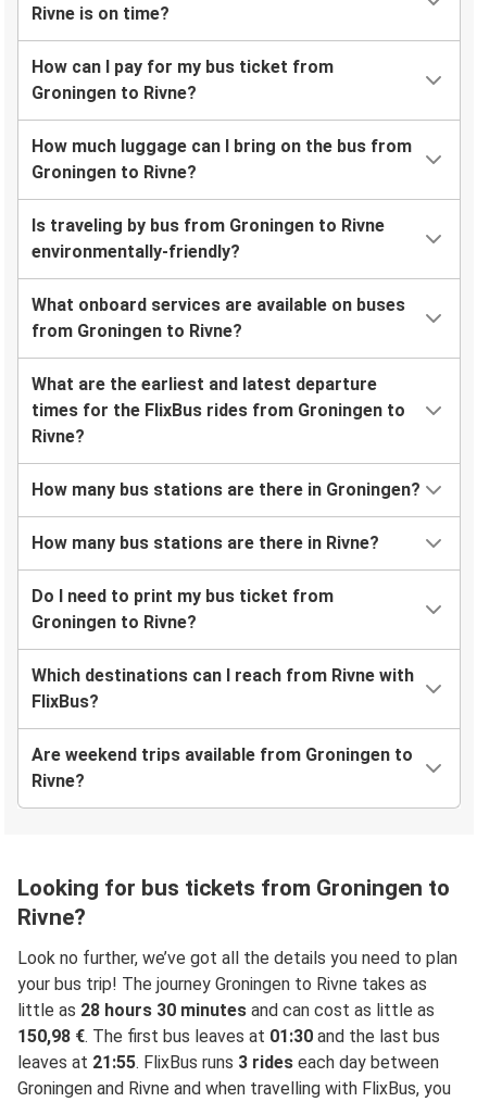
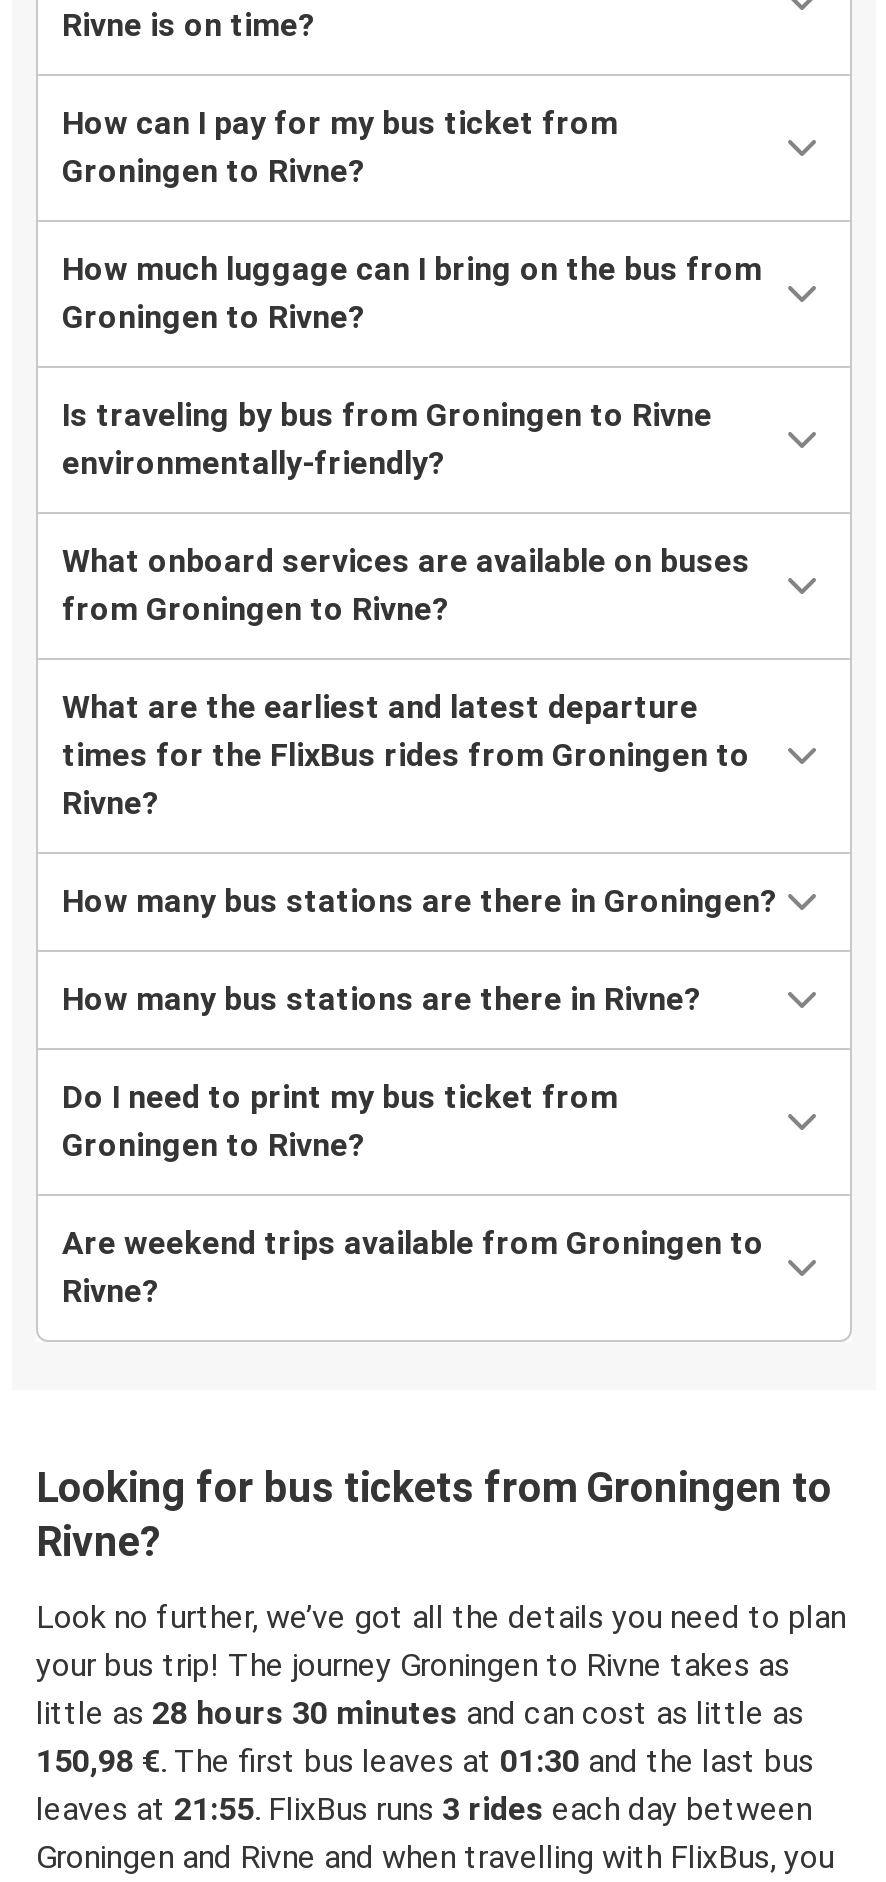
- Which destinations can I reach from Rivne with
- FlixBus?
